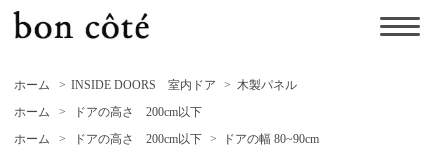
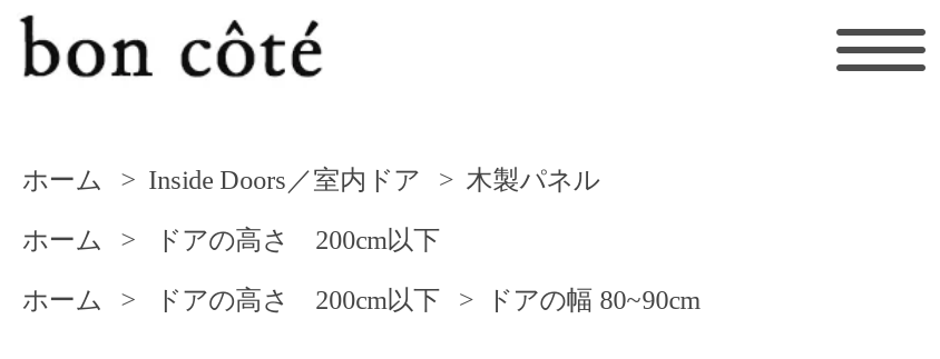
- ホーム > INSIDE DOORS 室内ドア > 木製パネル
+ ホーム > Inside Doors／室内ドア > 木製パネル
